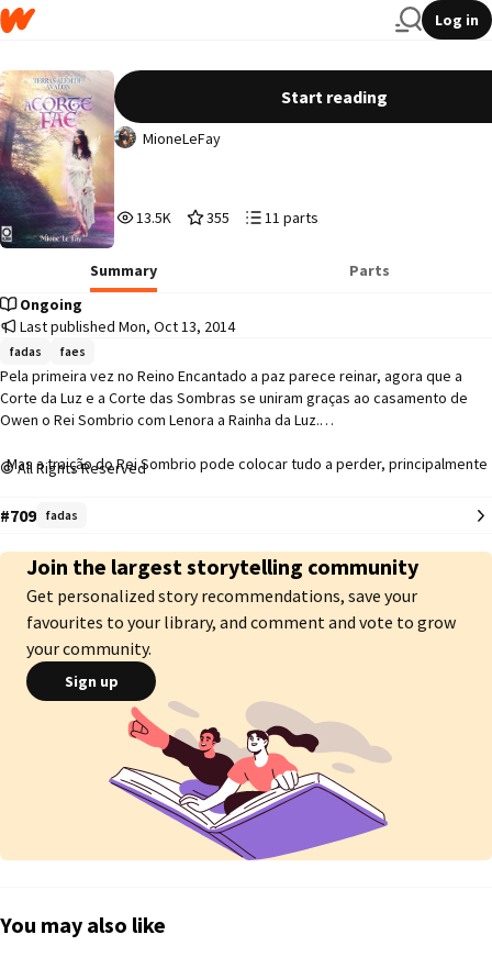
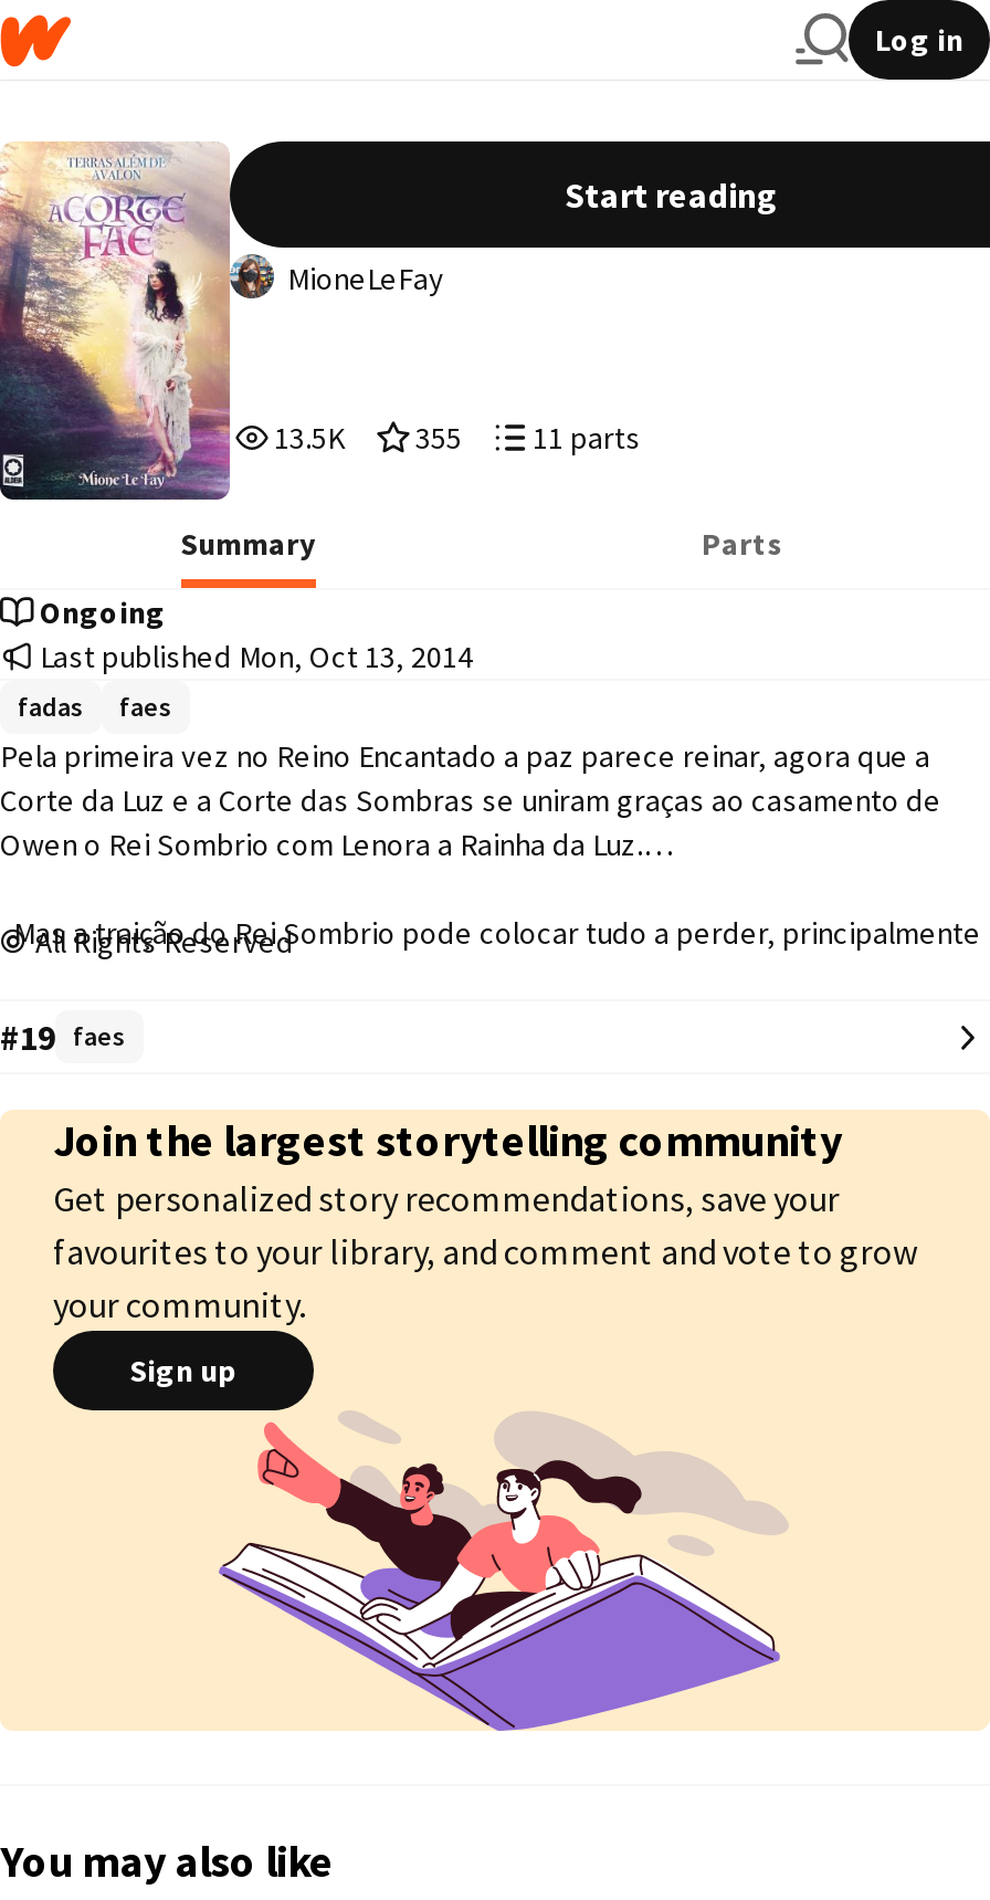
- #709 fadas
+ #19 faes
